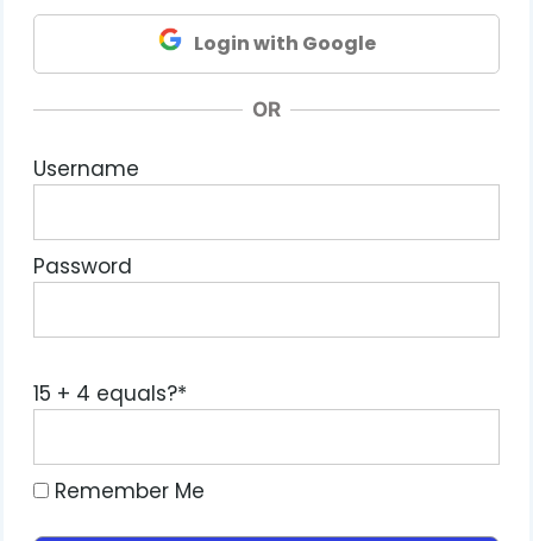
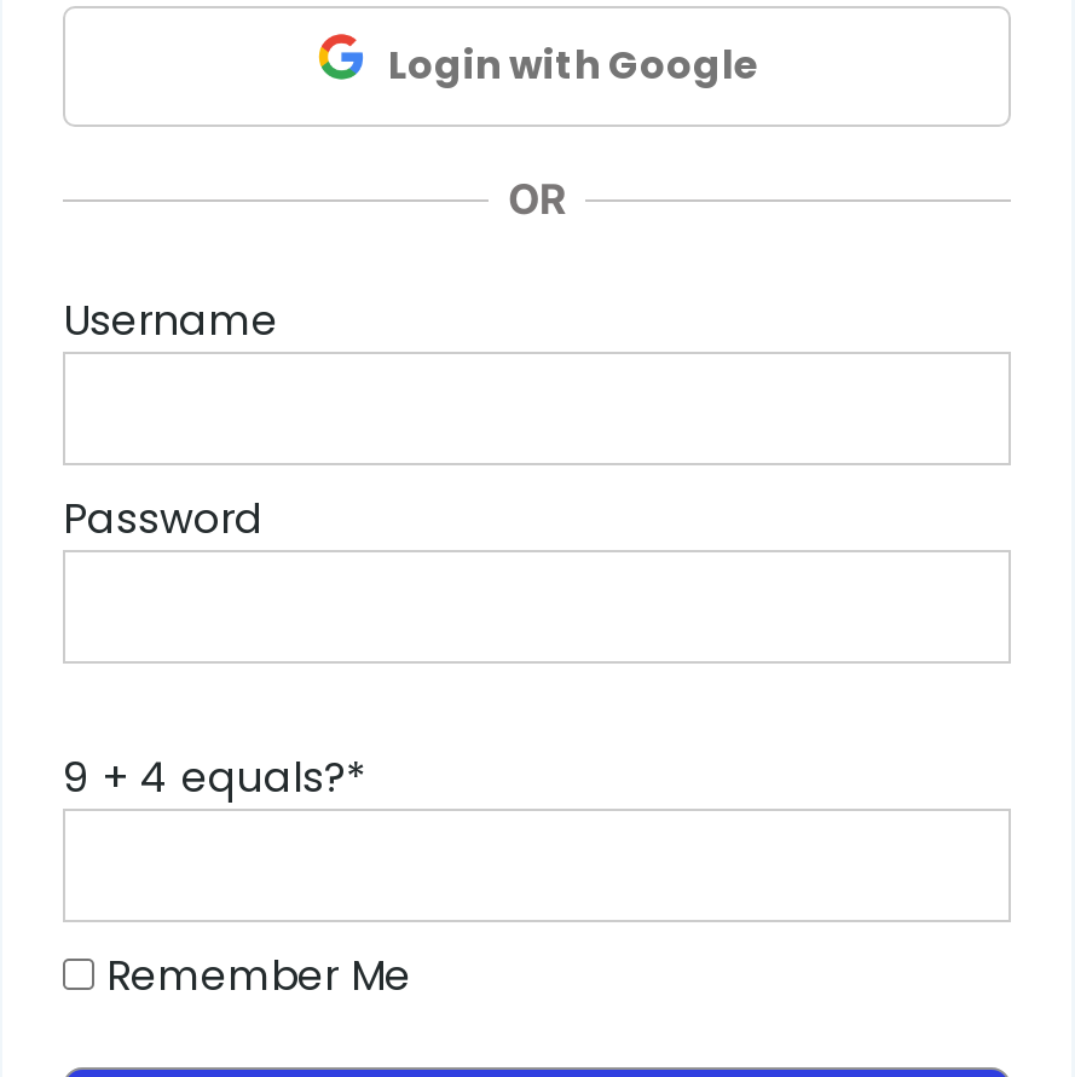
- 15 + 4 equals?*
+ 9 + 4 equals?*
